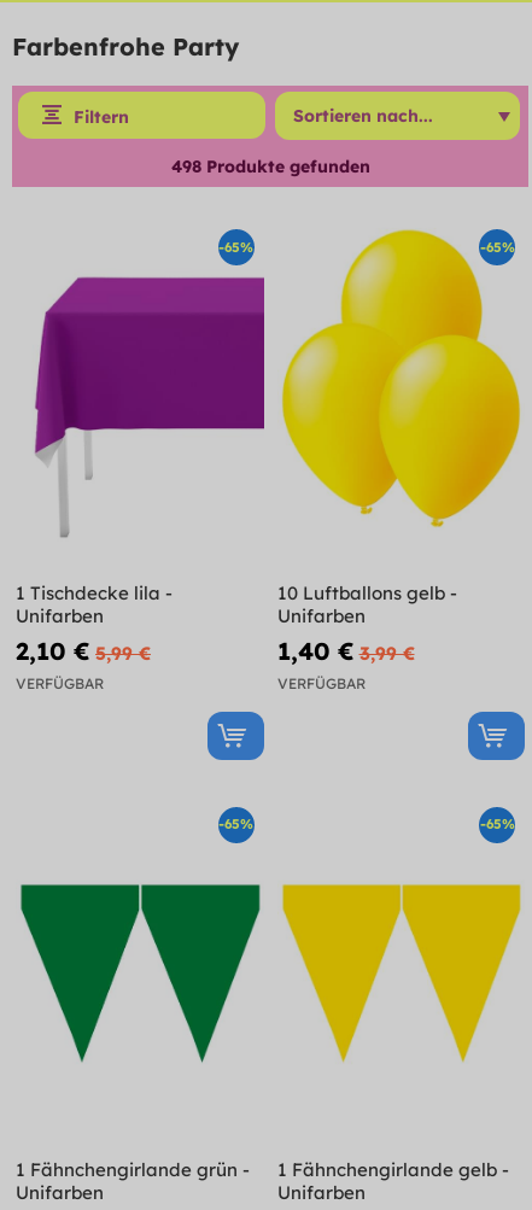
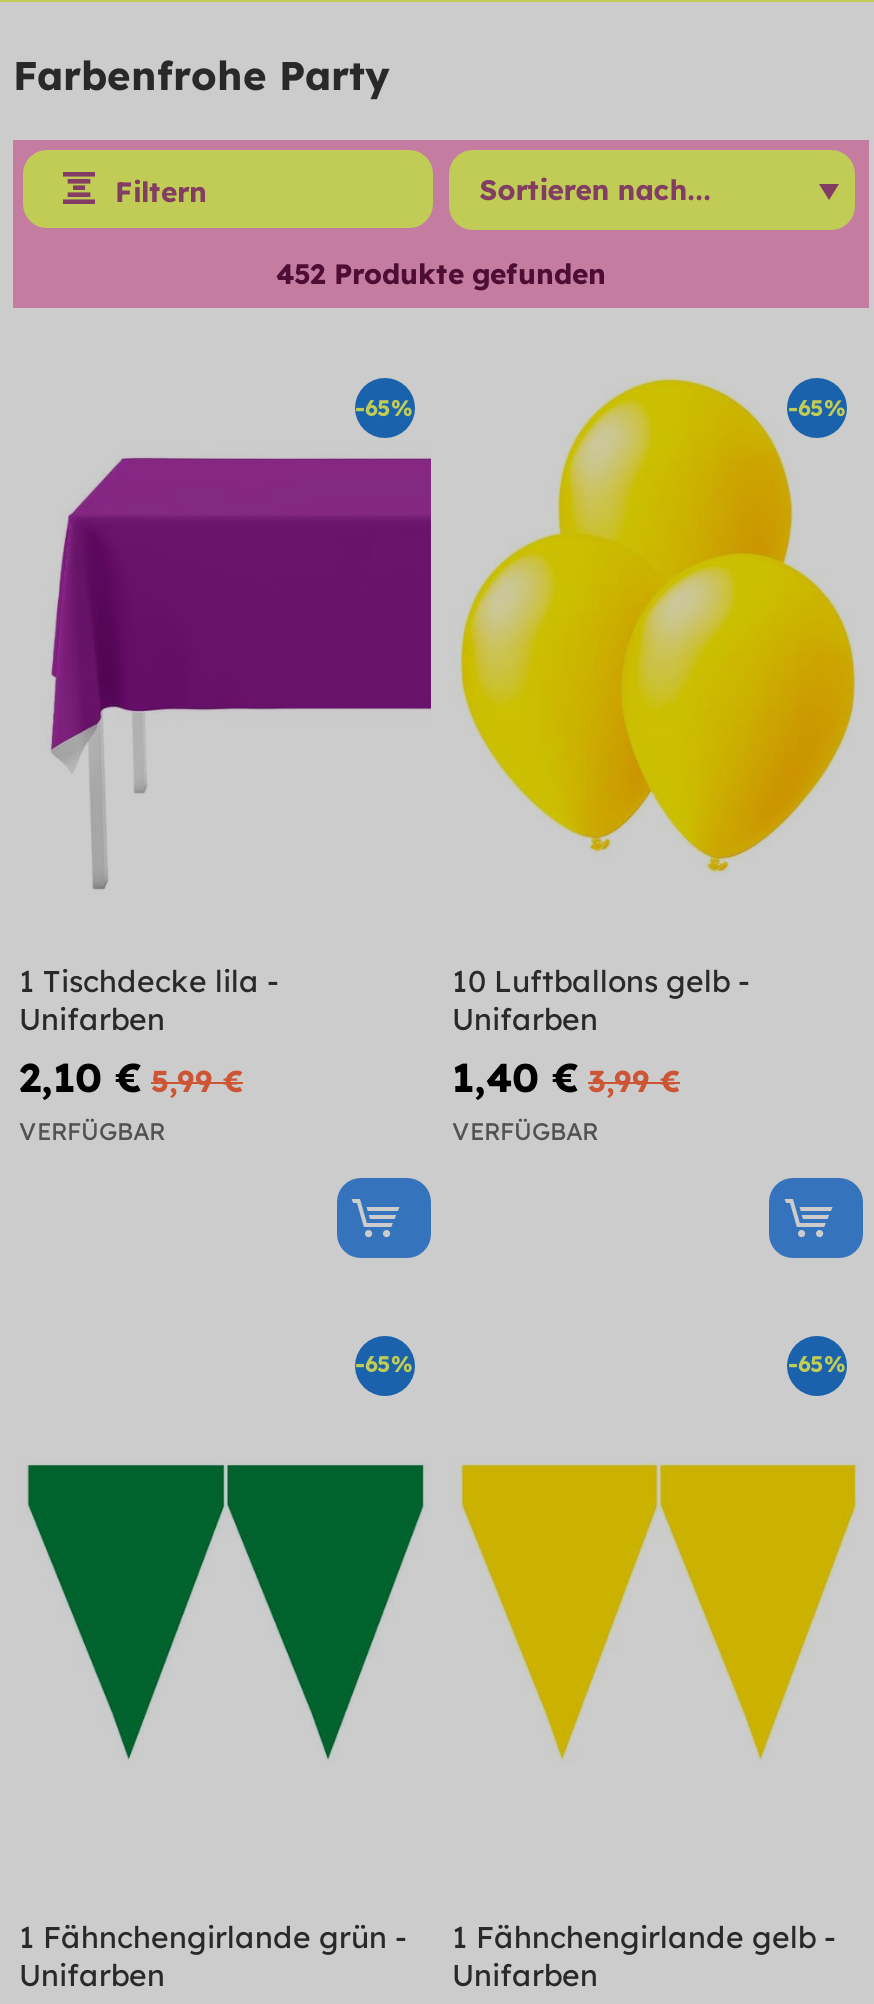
- 498 Produkte gefunden
+ 452 Produkte gefunden
